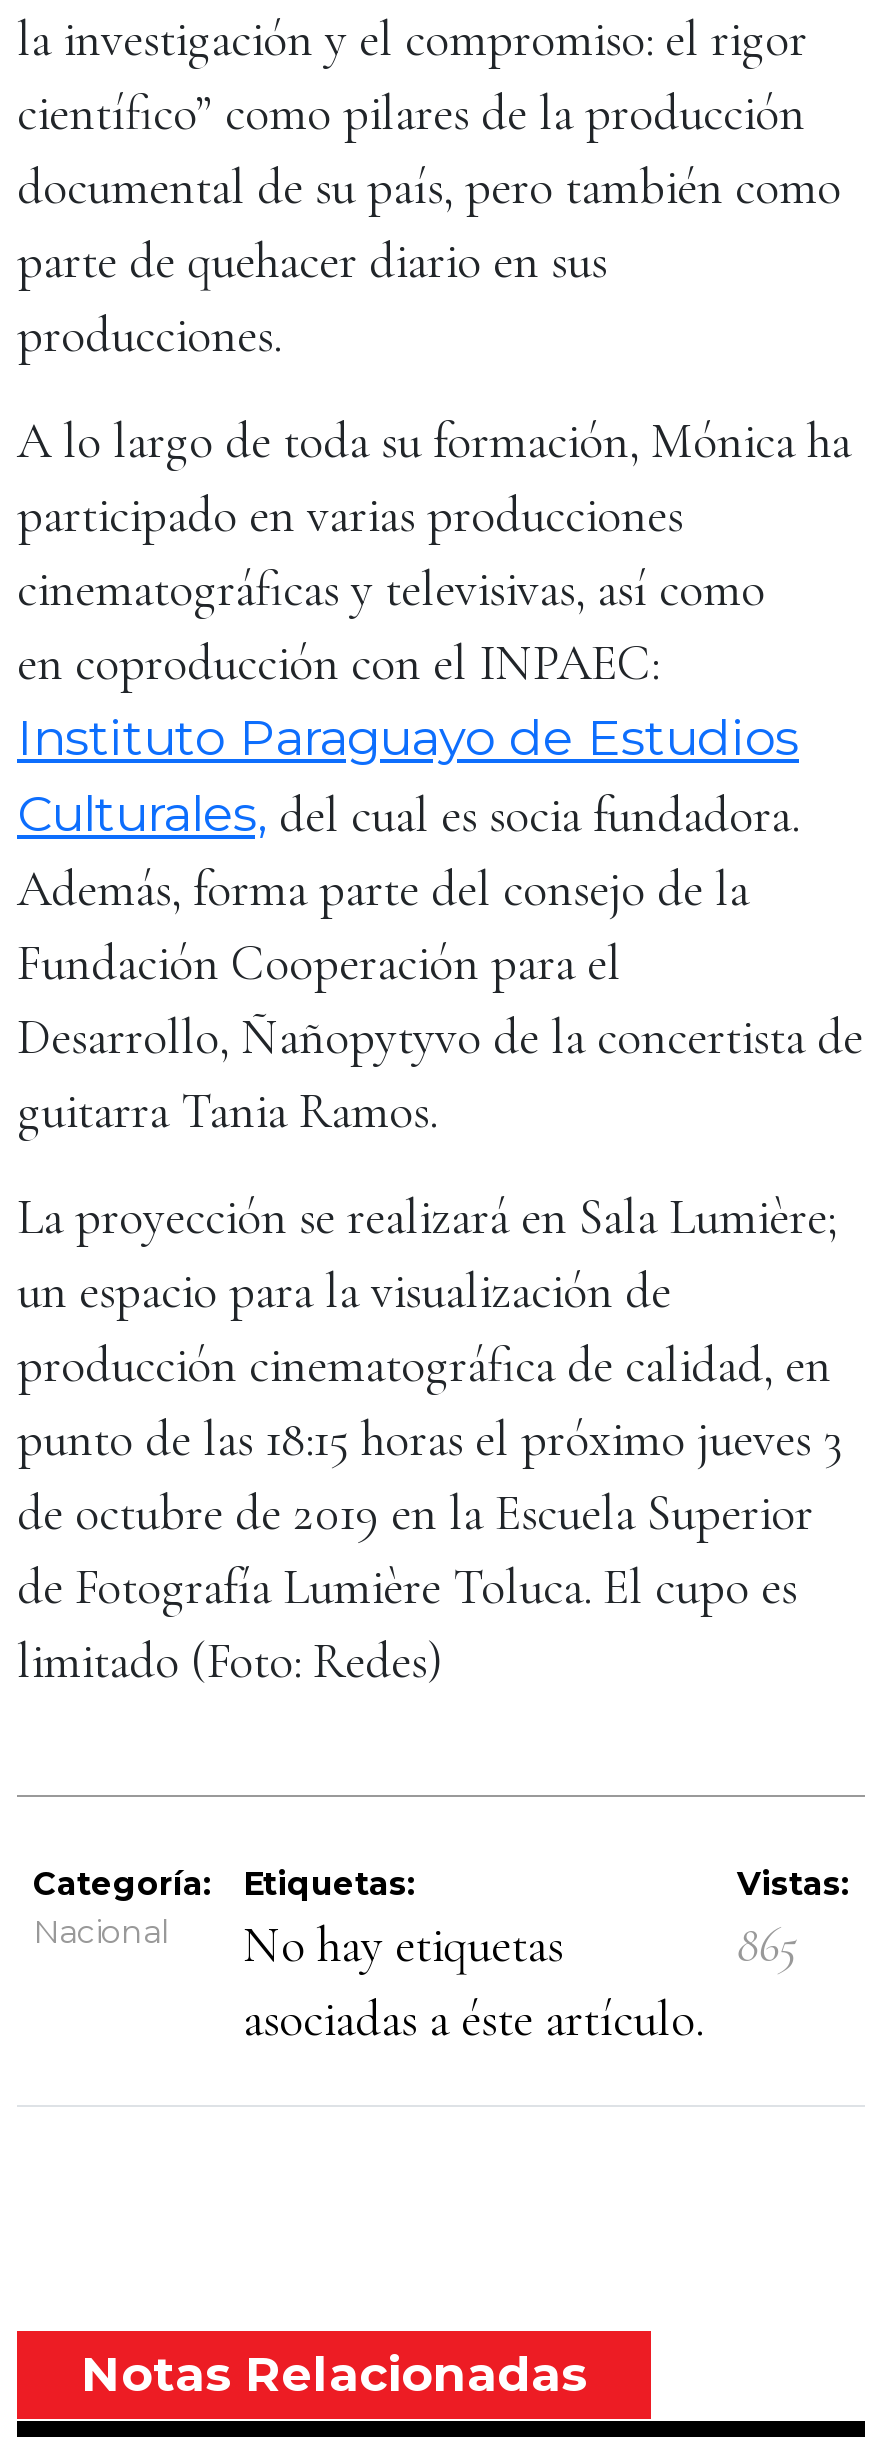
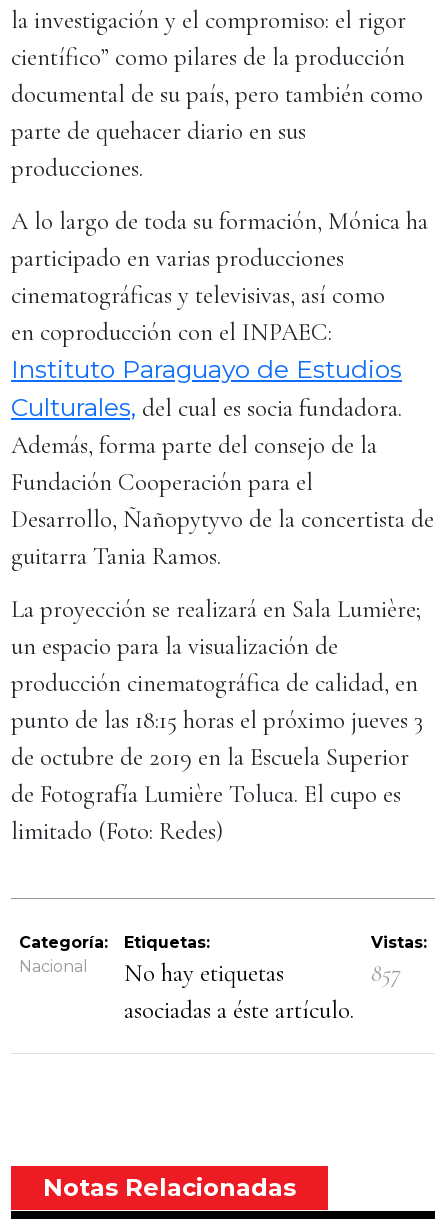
- 865
+ 857
